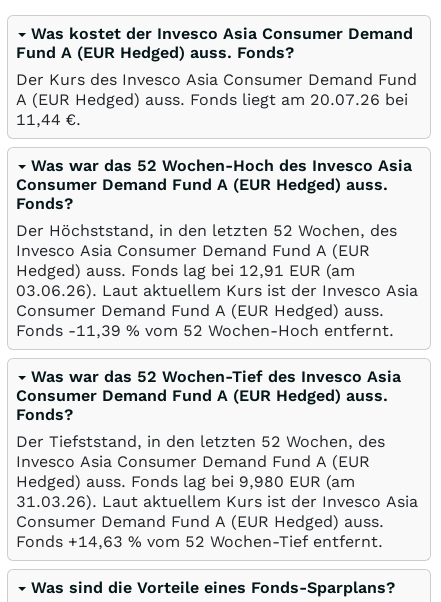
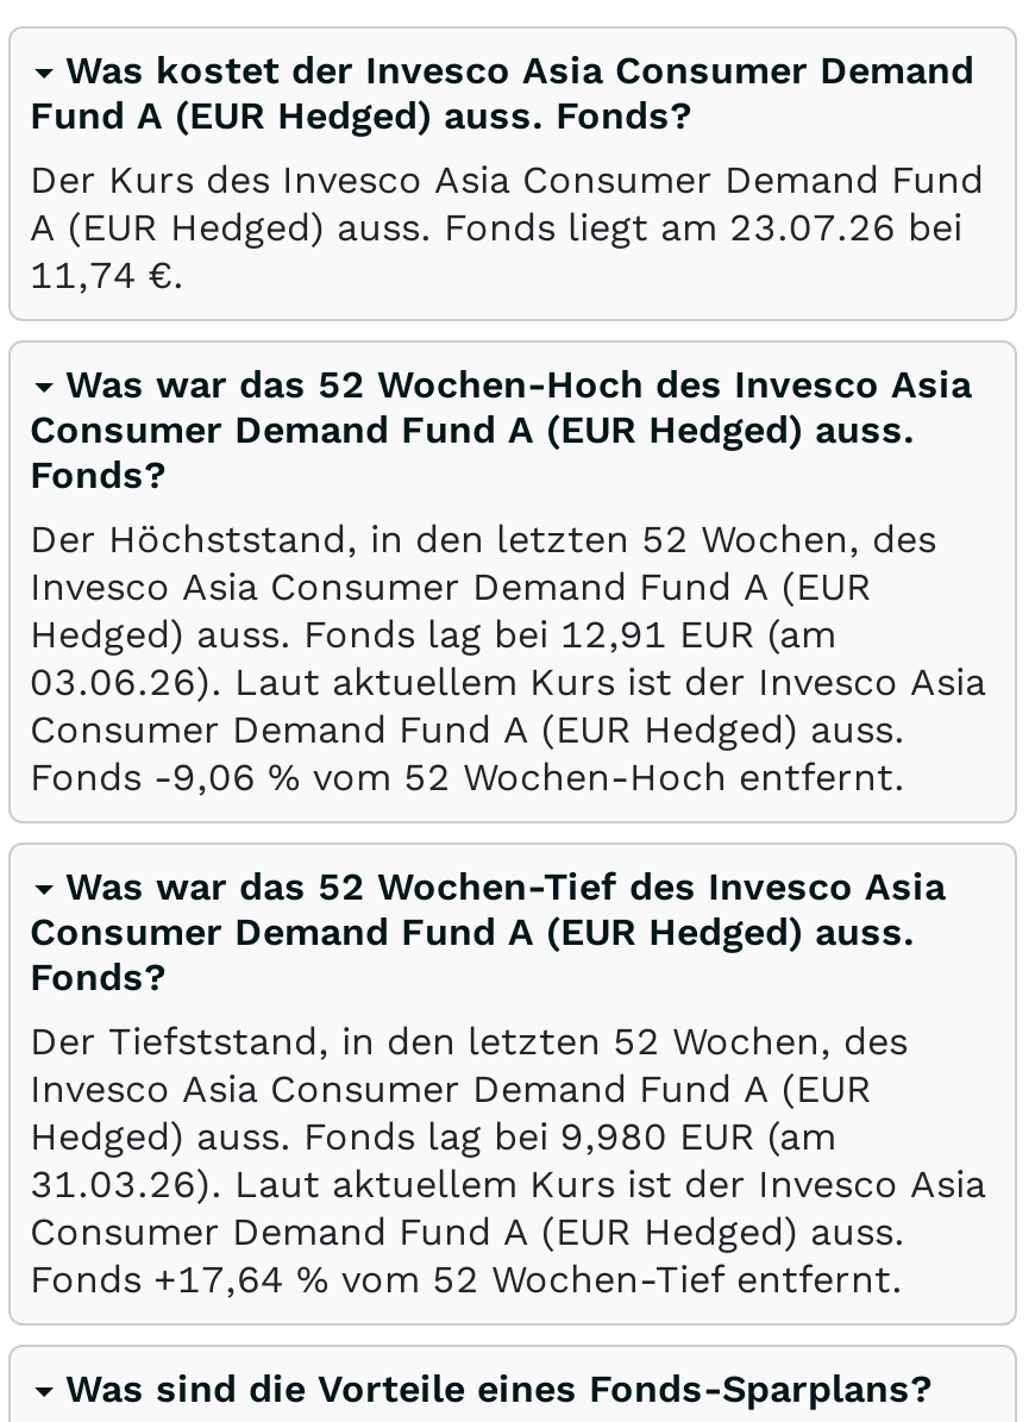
- A (EUR Hedged) auss. Fonds liegt am 20.07.26 bei
+ A (EUR Hedged) auss. Fonds liegt am 23.07.26 bei

- 11,44 €.
+ 11,74 €.

- Fonds -11,39% vom 52 Wochen-Hoch entfernt.
+ Fonds -9,06% vom 52 Wochen-Hoch entfernt.

- Fonds +14,63% vom 52 Wochen-Tief entfernt.
+ Fonds +17,64% vom 52 Wochen-Tief entfernt.
